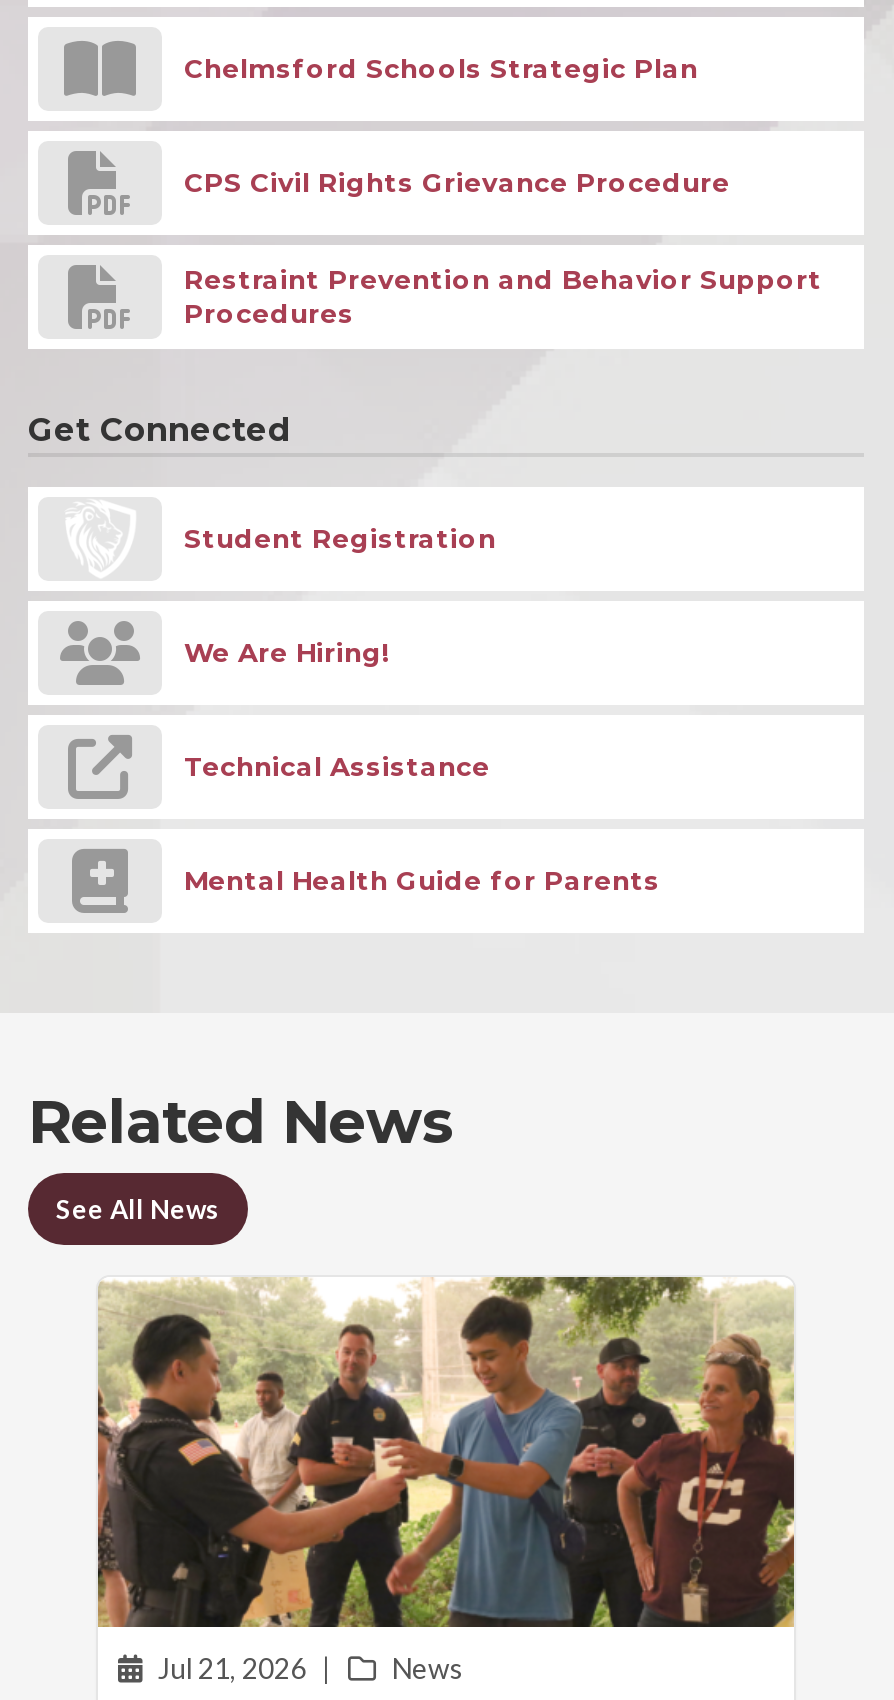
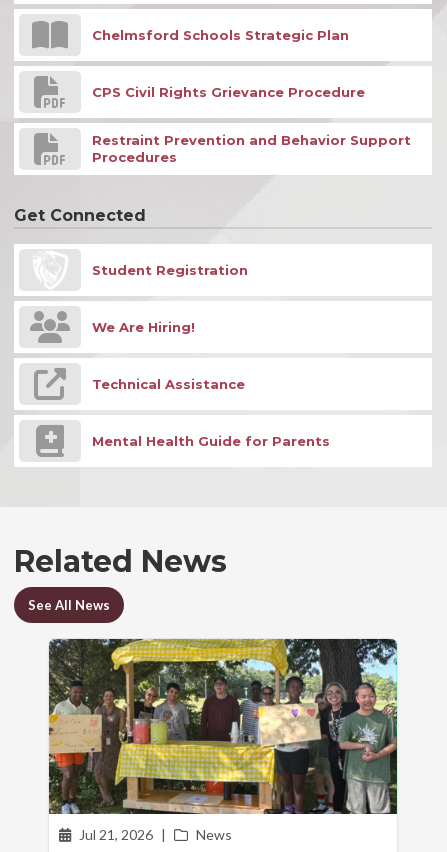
- [image]
+ [image]
